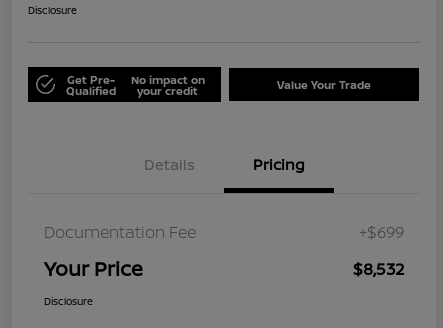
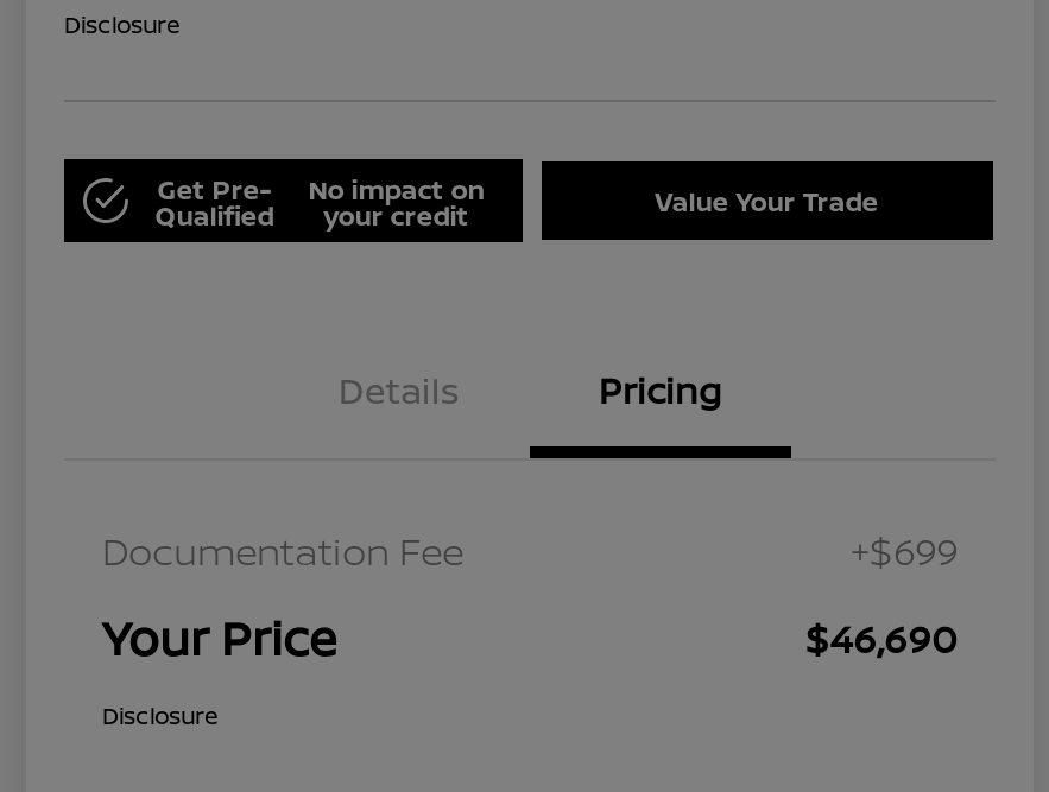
- $8,532
+ $46,690
